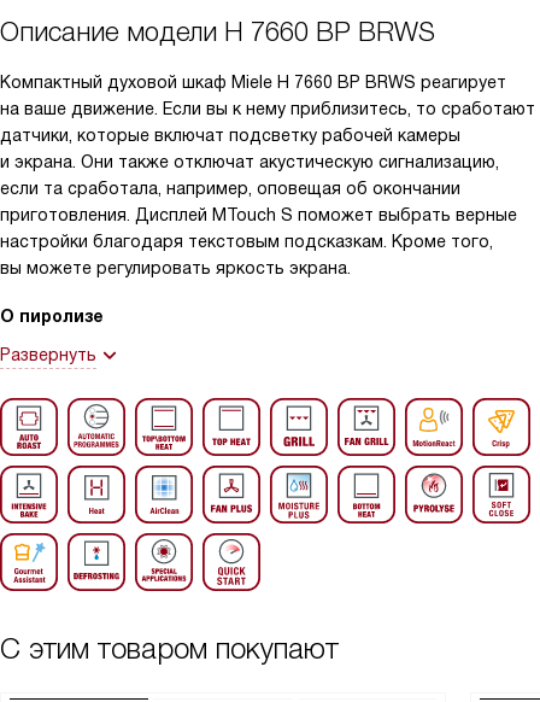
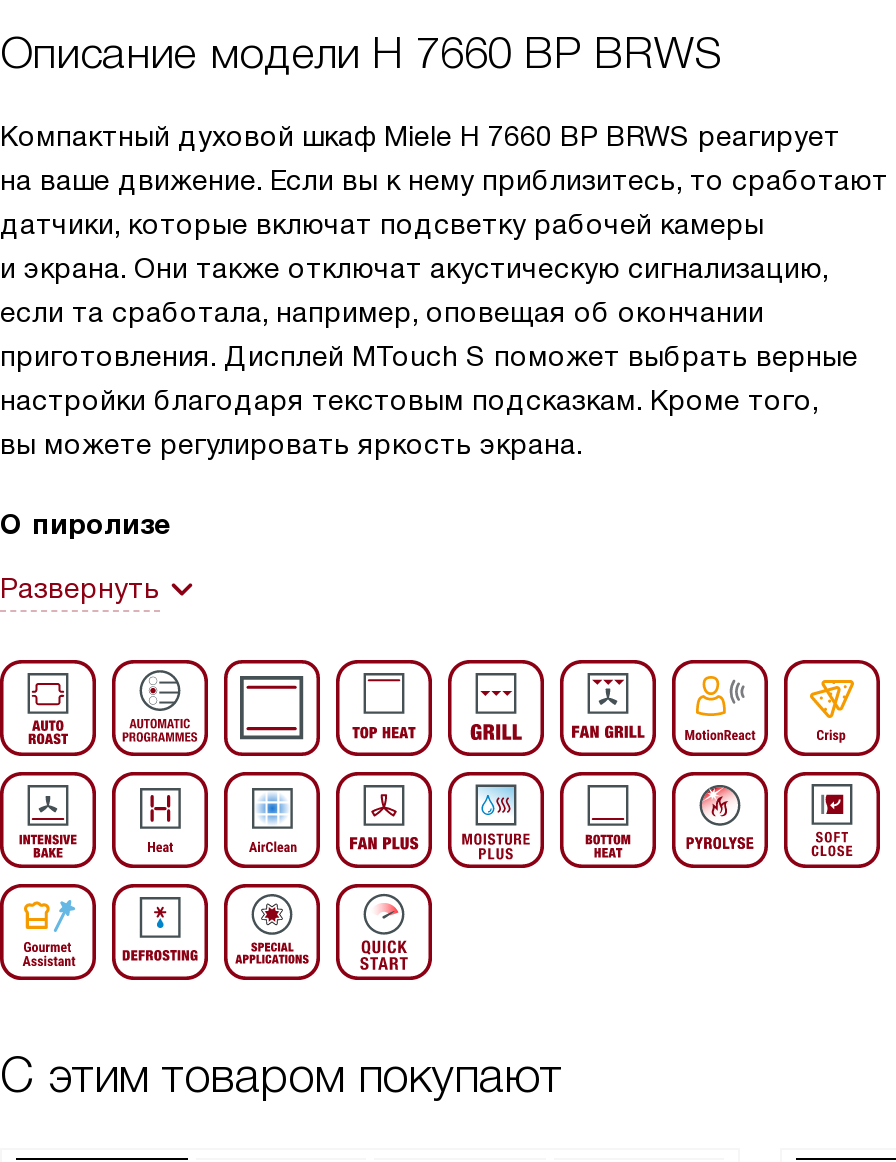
- [image]
+ [image]
